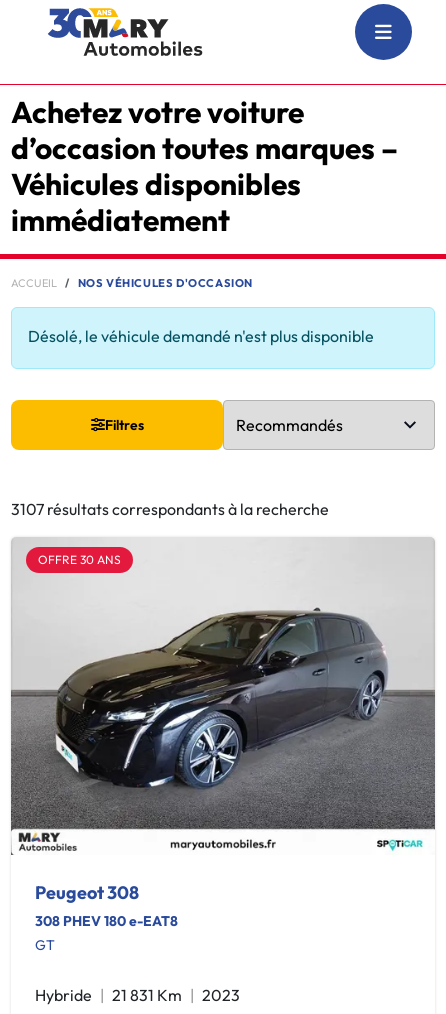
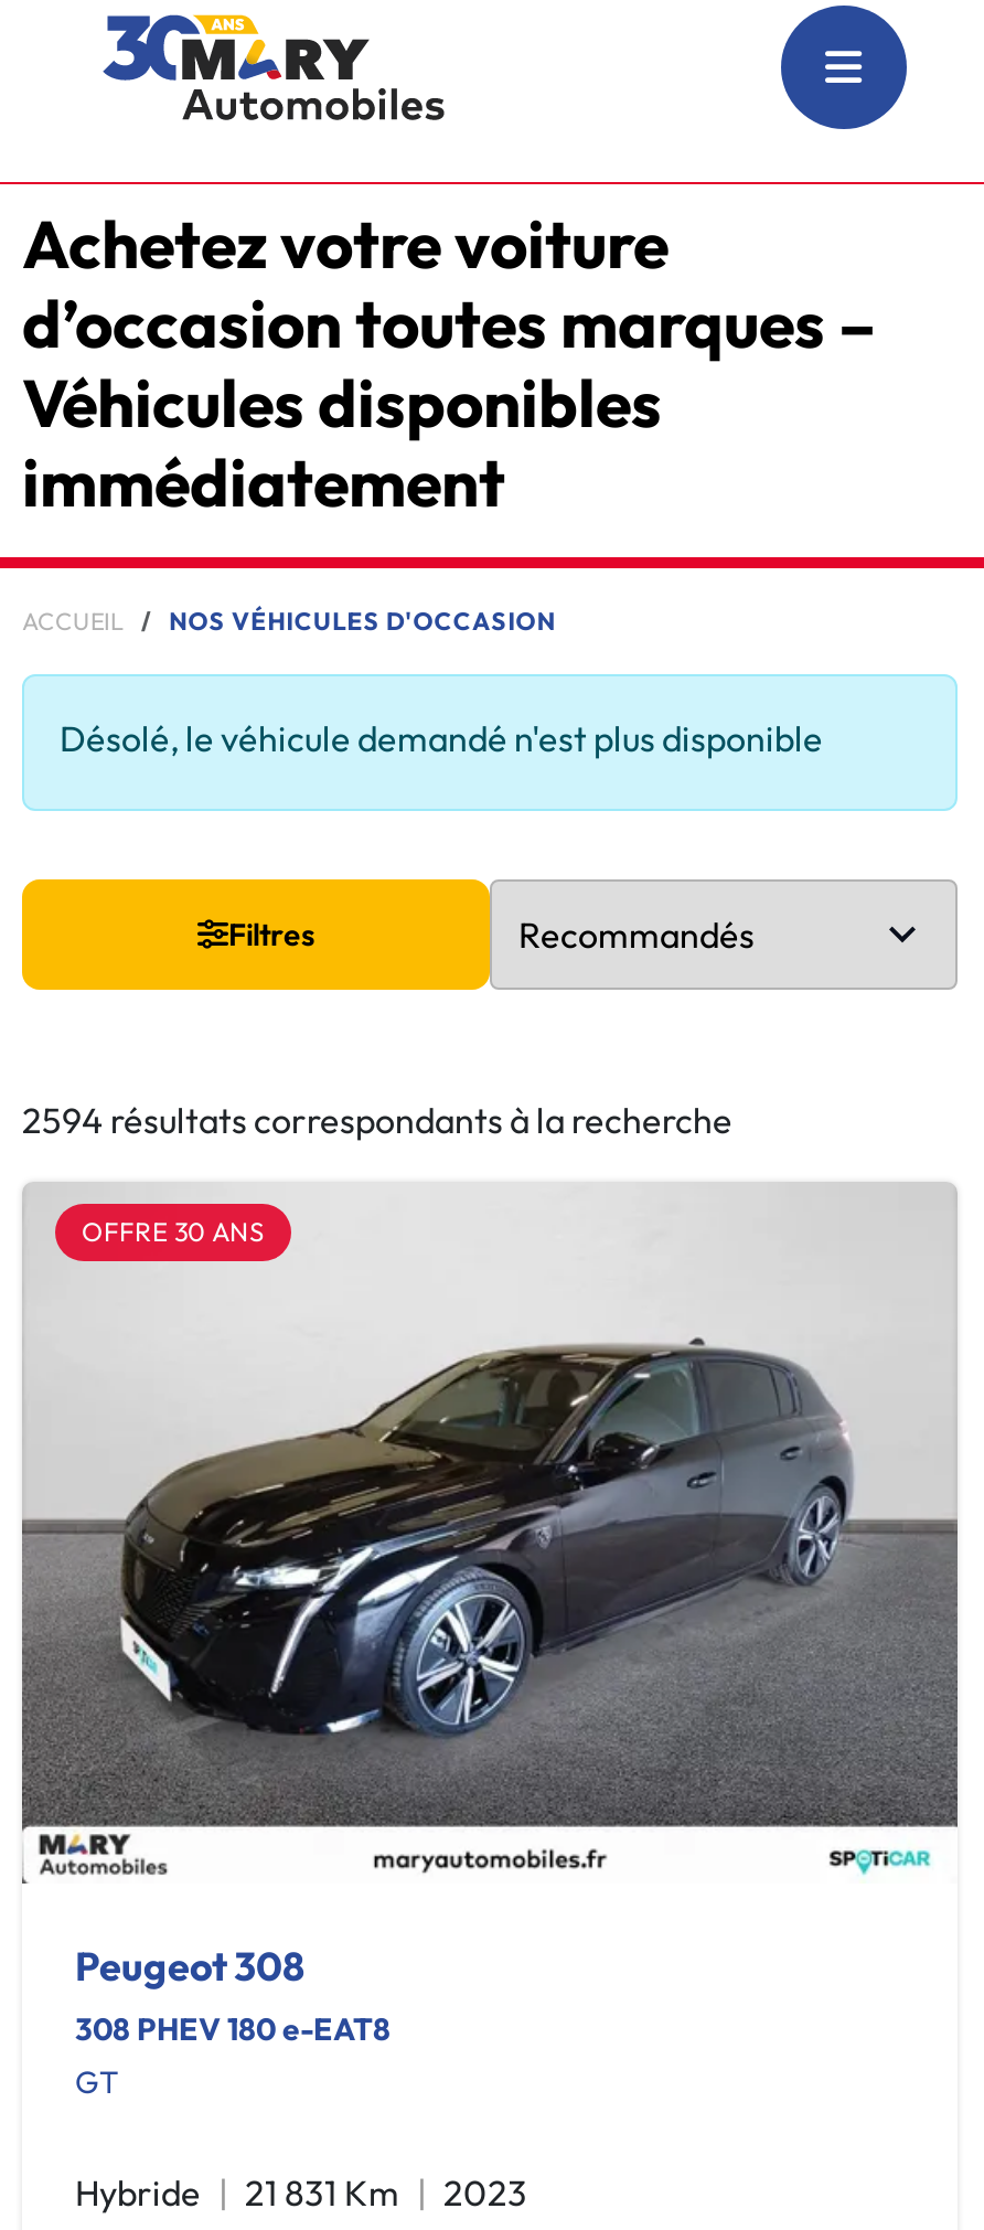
- 3107 résultats correspondants à la recherche
+ 2594 résultats correspondants à la recherche
